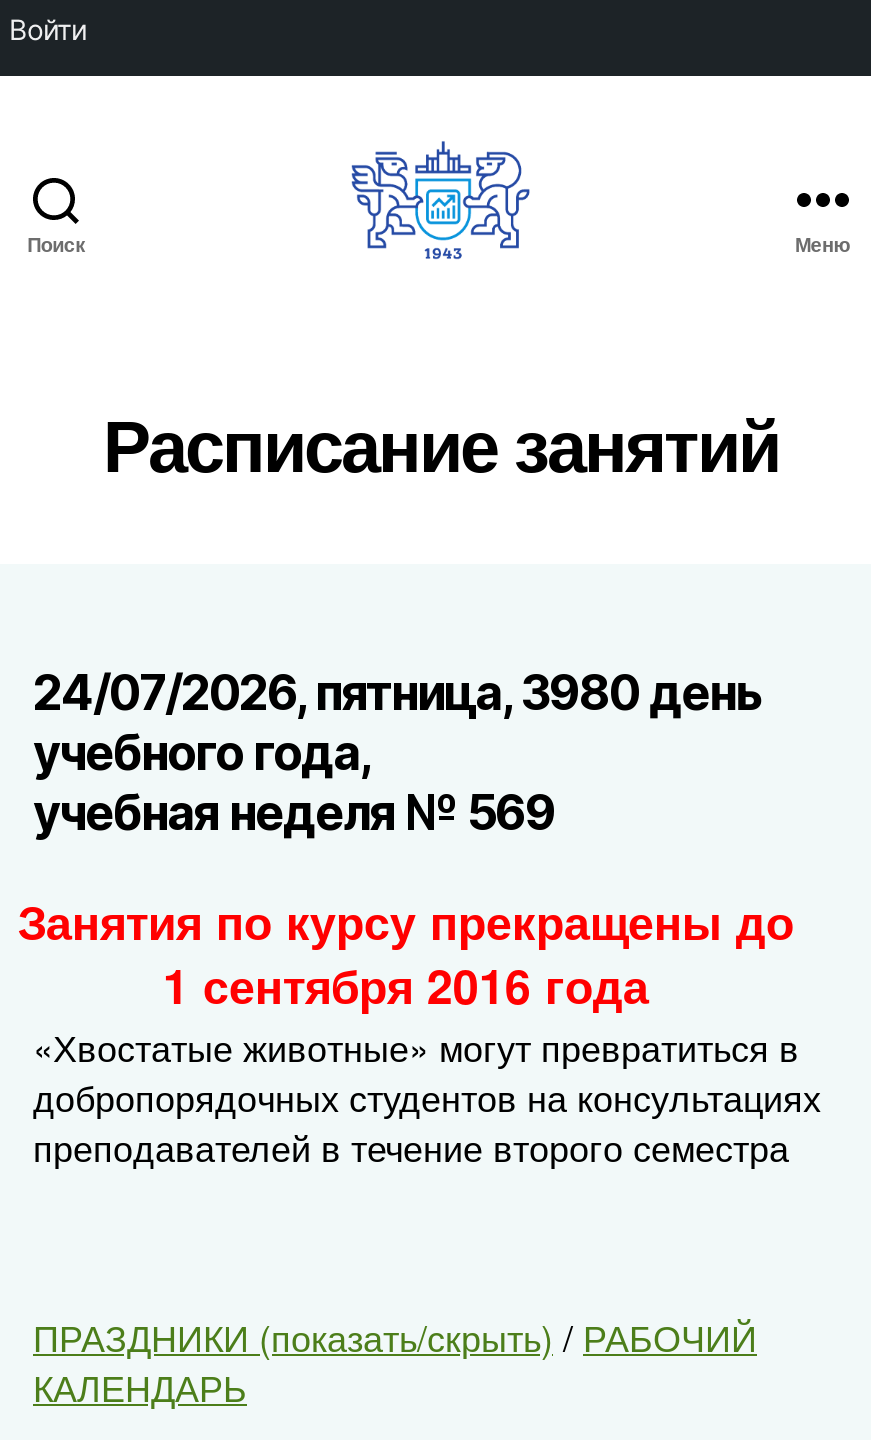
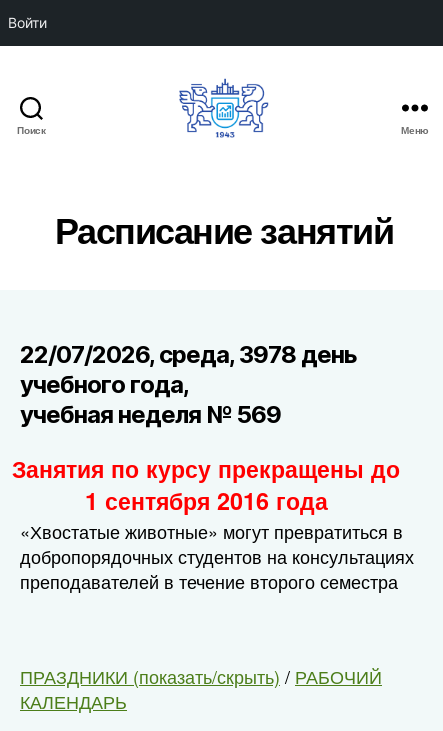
- 24/07/2026, пятница, 3980 день
+ 22/07/2026, среда, 3978 день
